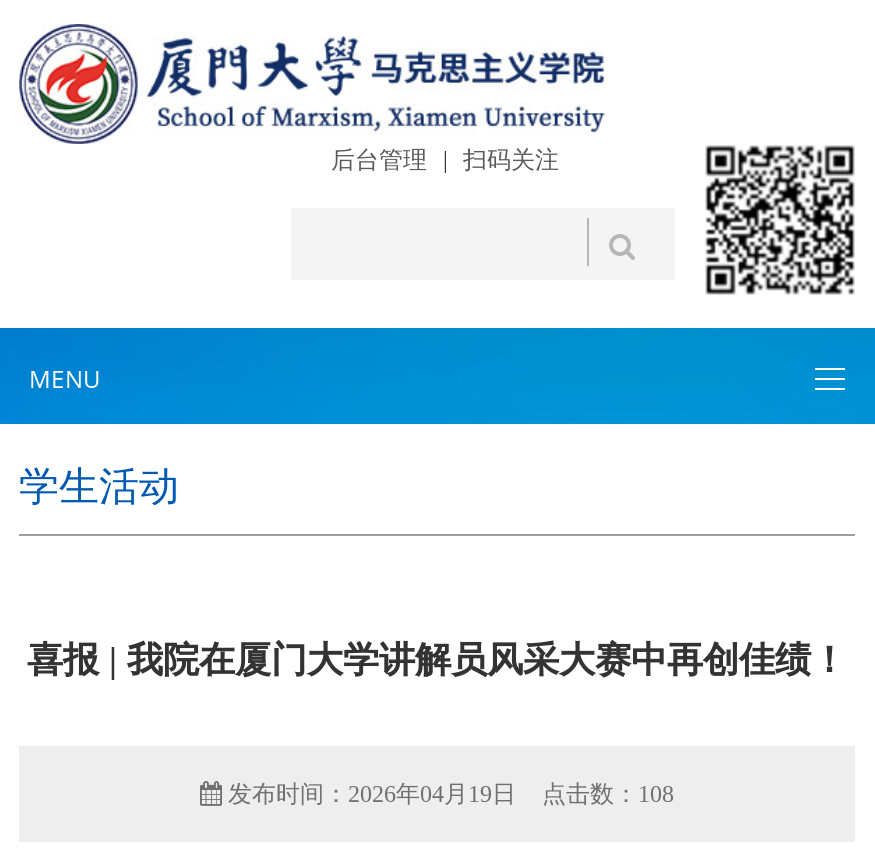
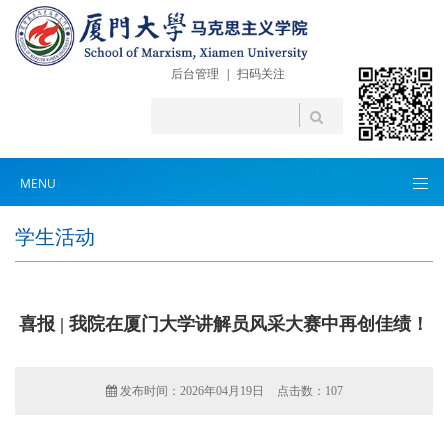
- 发布时间：2026年04月19日 点击数：108
+ 发布时间：2026年04月19日 点击数：107
